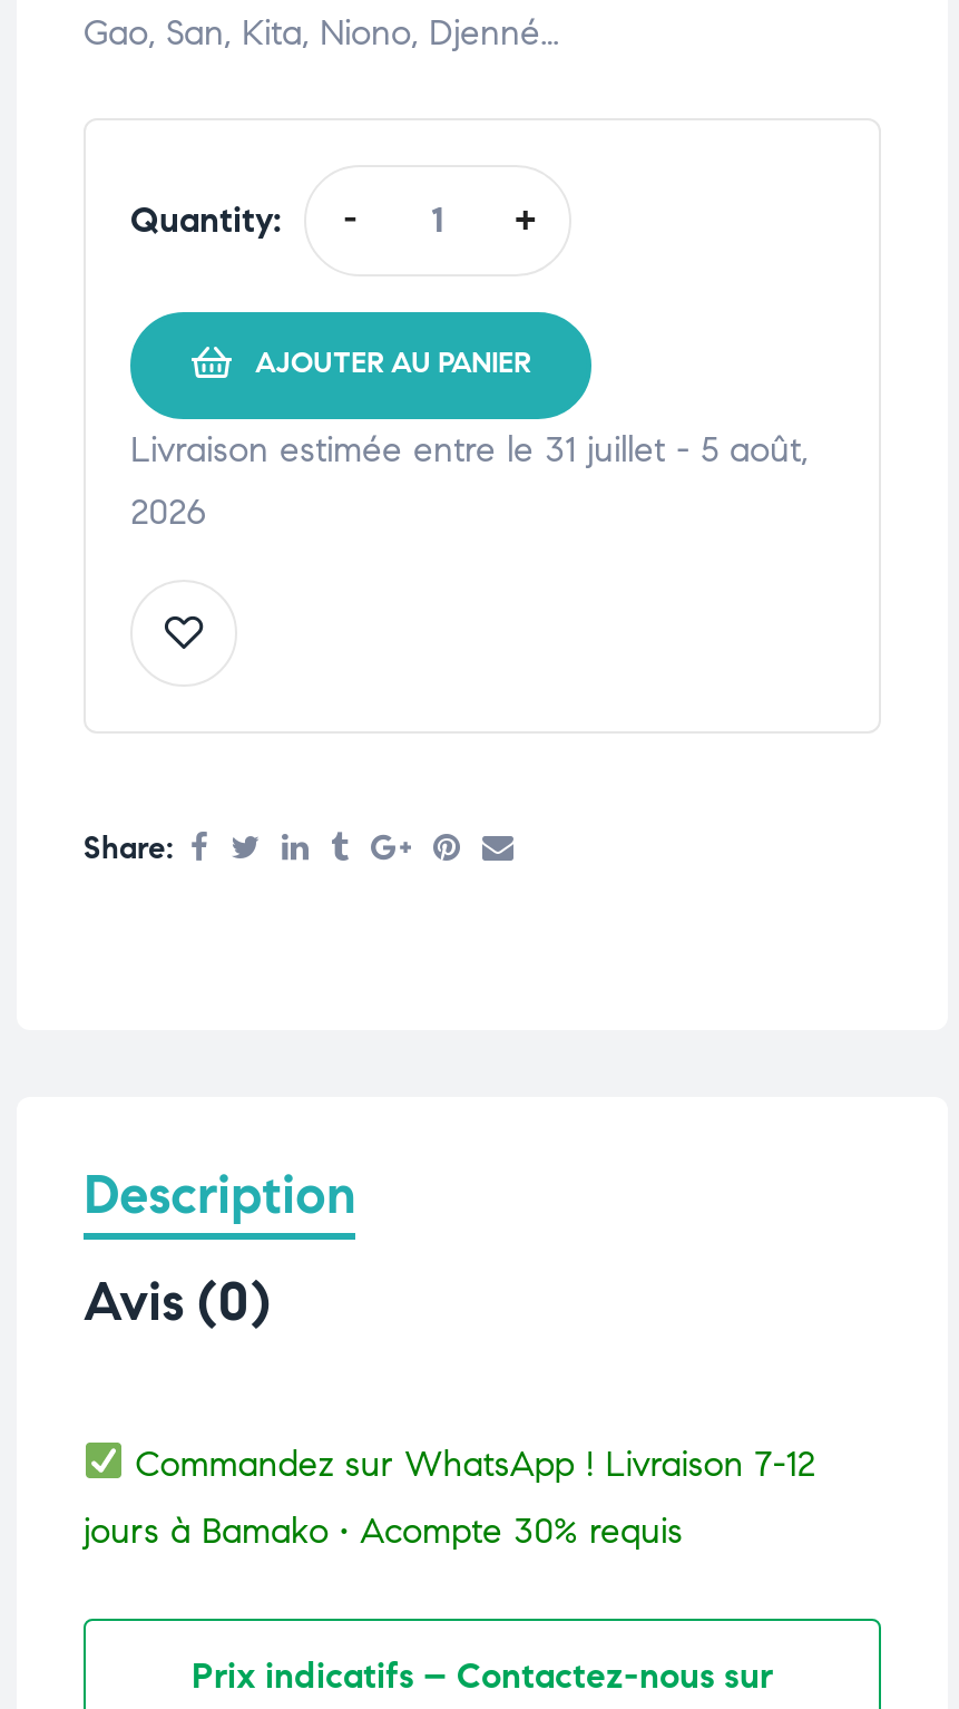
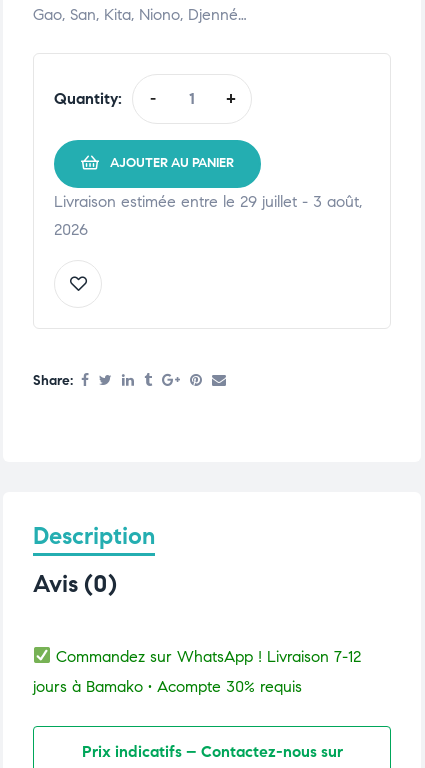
- Livraison estimée entre le 31 juillet - 5 août,
+ Livraison estimée entre le 29 juillet - 3 août,
